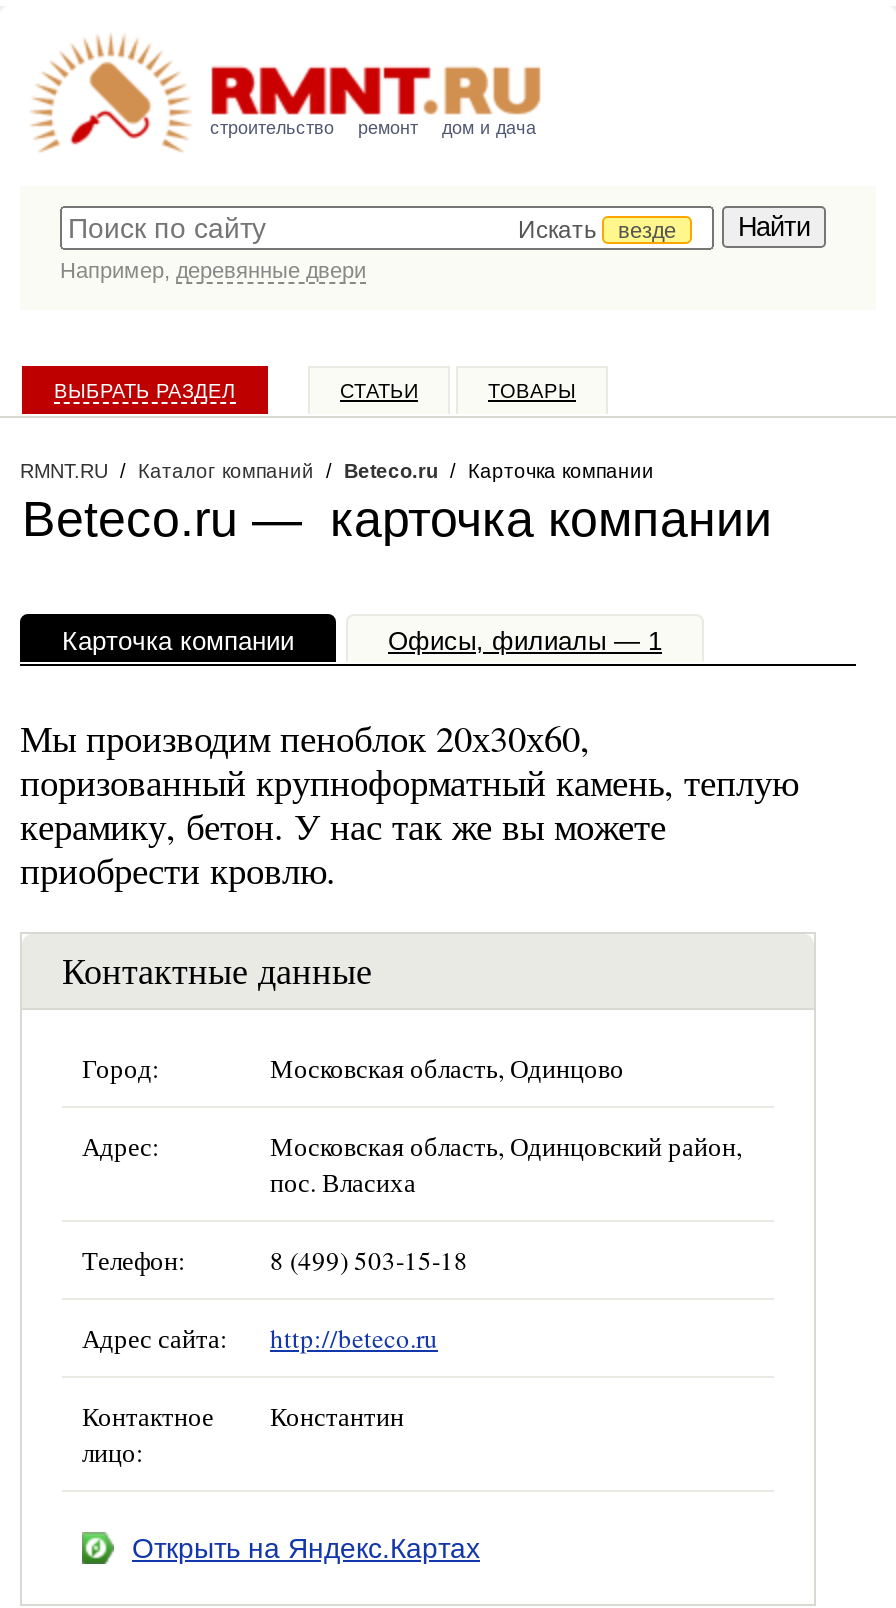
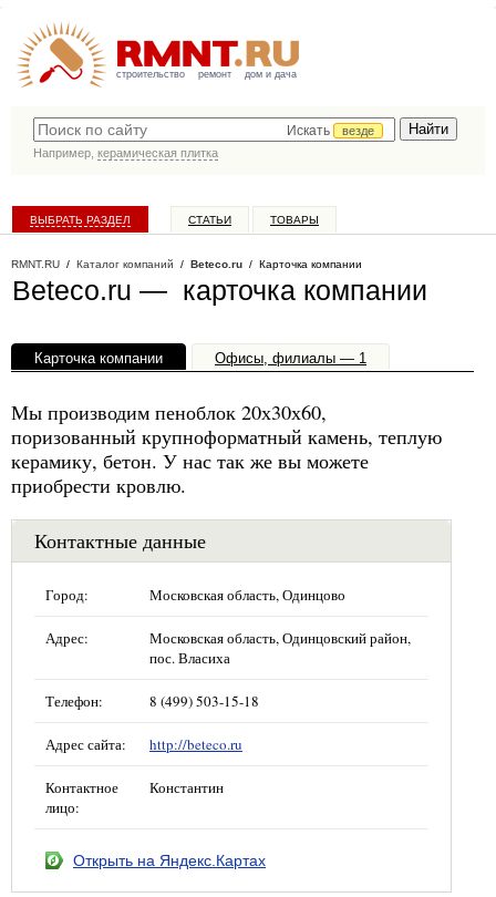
- Например, деревянные двери
+ Например, керамическая плитка
